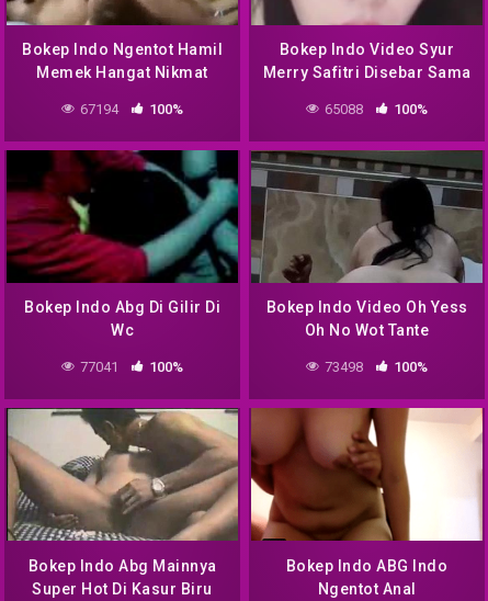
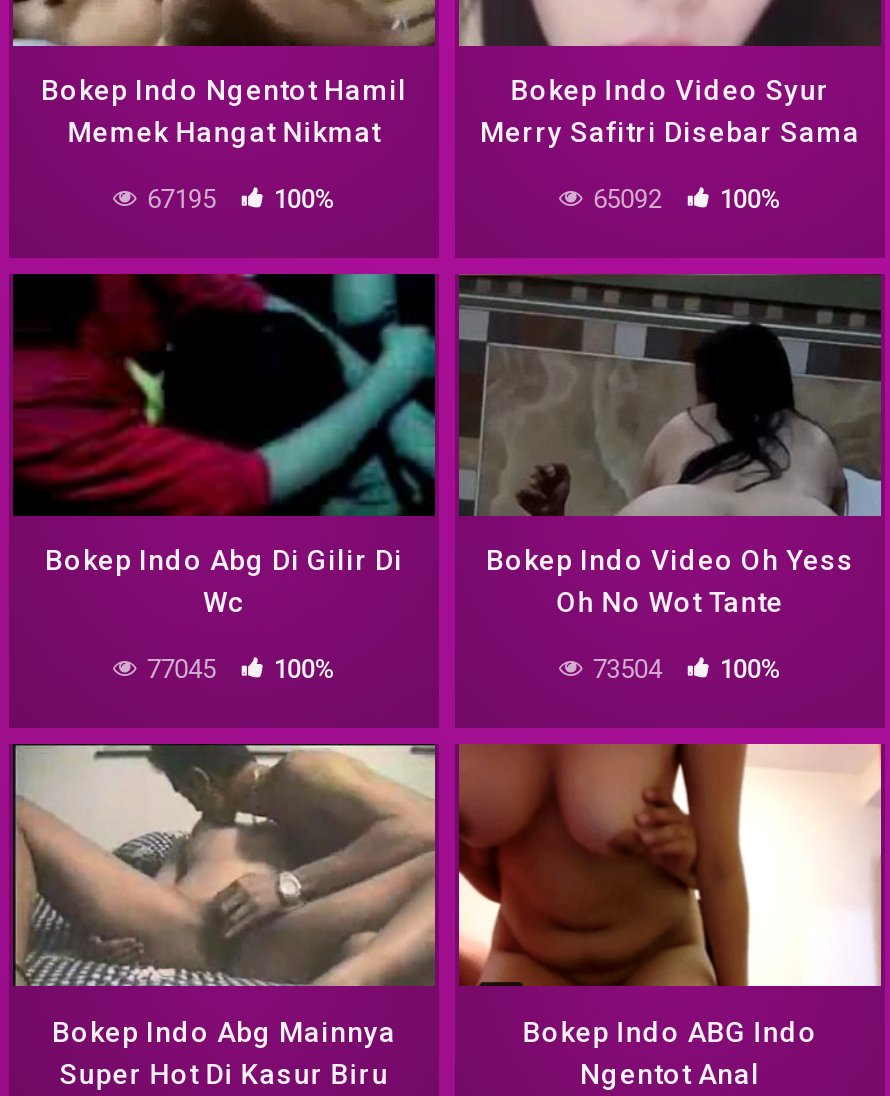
- 67194 100%
+ 67195 100%

- 65088 100%
+ 65092 100%

- 77041 100%
+ 77045 100%

- 73498 100%
+ 73504 100%
